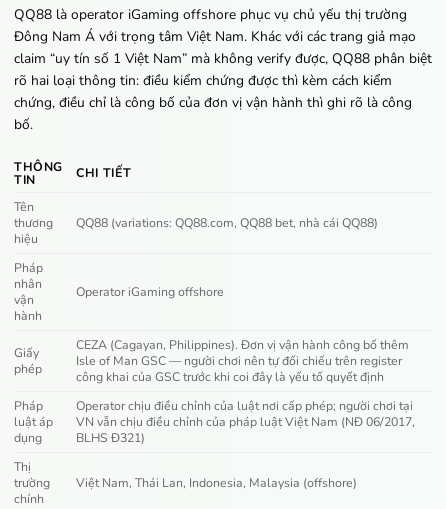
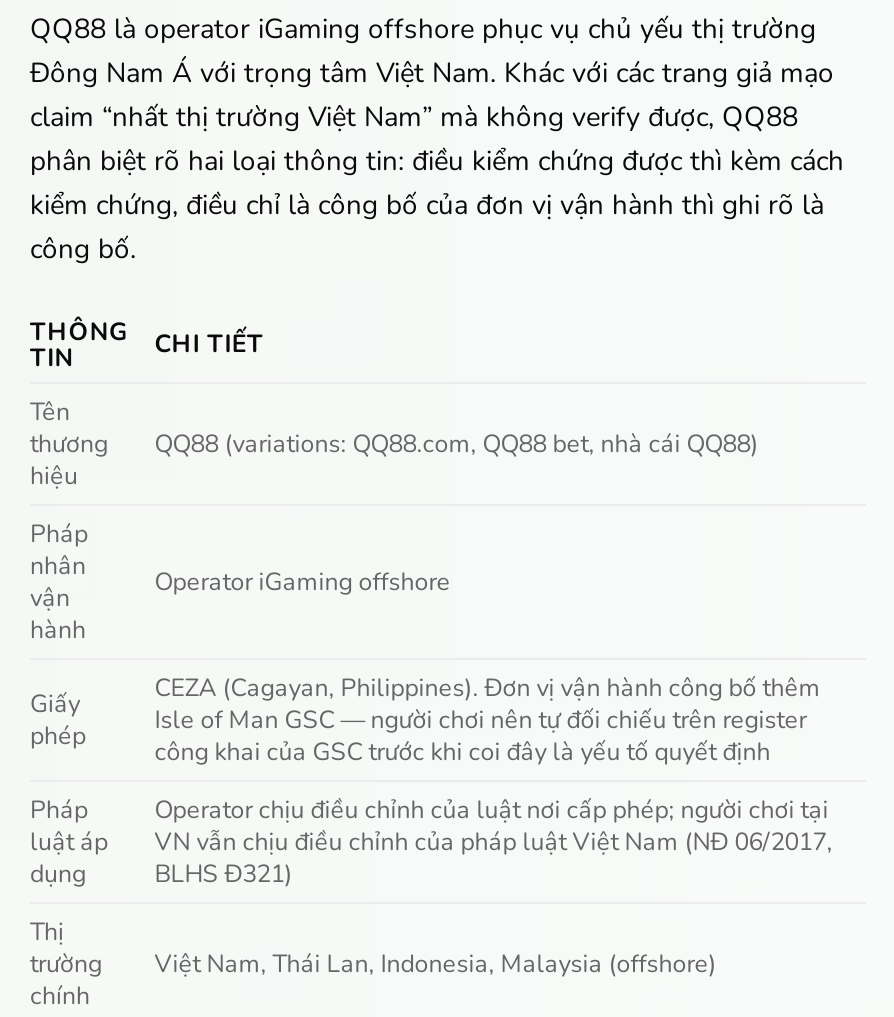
- claim “uy tín số 1 Việt Nam” mà không verify được, QQ88 phân biệt
- rõ hai loại thông tin: điều kiểm chứng được thì kèm cách kiểm
- chứng, điều chỉ là công bố của đơn vị vận hành thì ghi rõ là công
- bố.
+ claim “nhất thị trường Việt Nam” mà không verify được, QQ88
+ phân biệt rõ hai loại thông tin: điều kiểm chứng được thì kèm cách
+ kiểm chứng, điều chỉ là công bố của đơn vị vận hành thì ghi rõ là
+ công bố.
